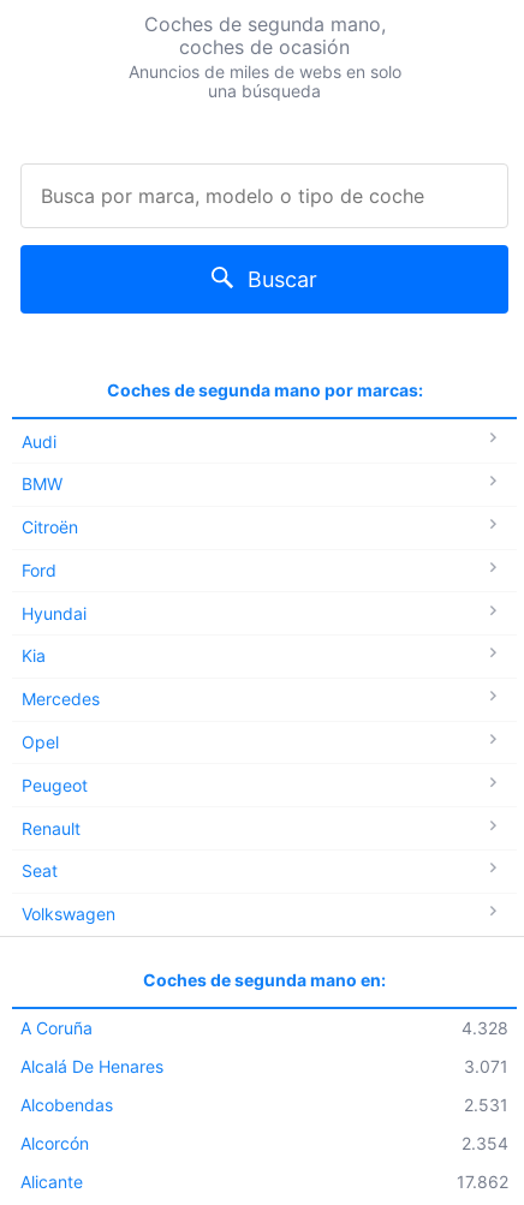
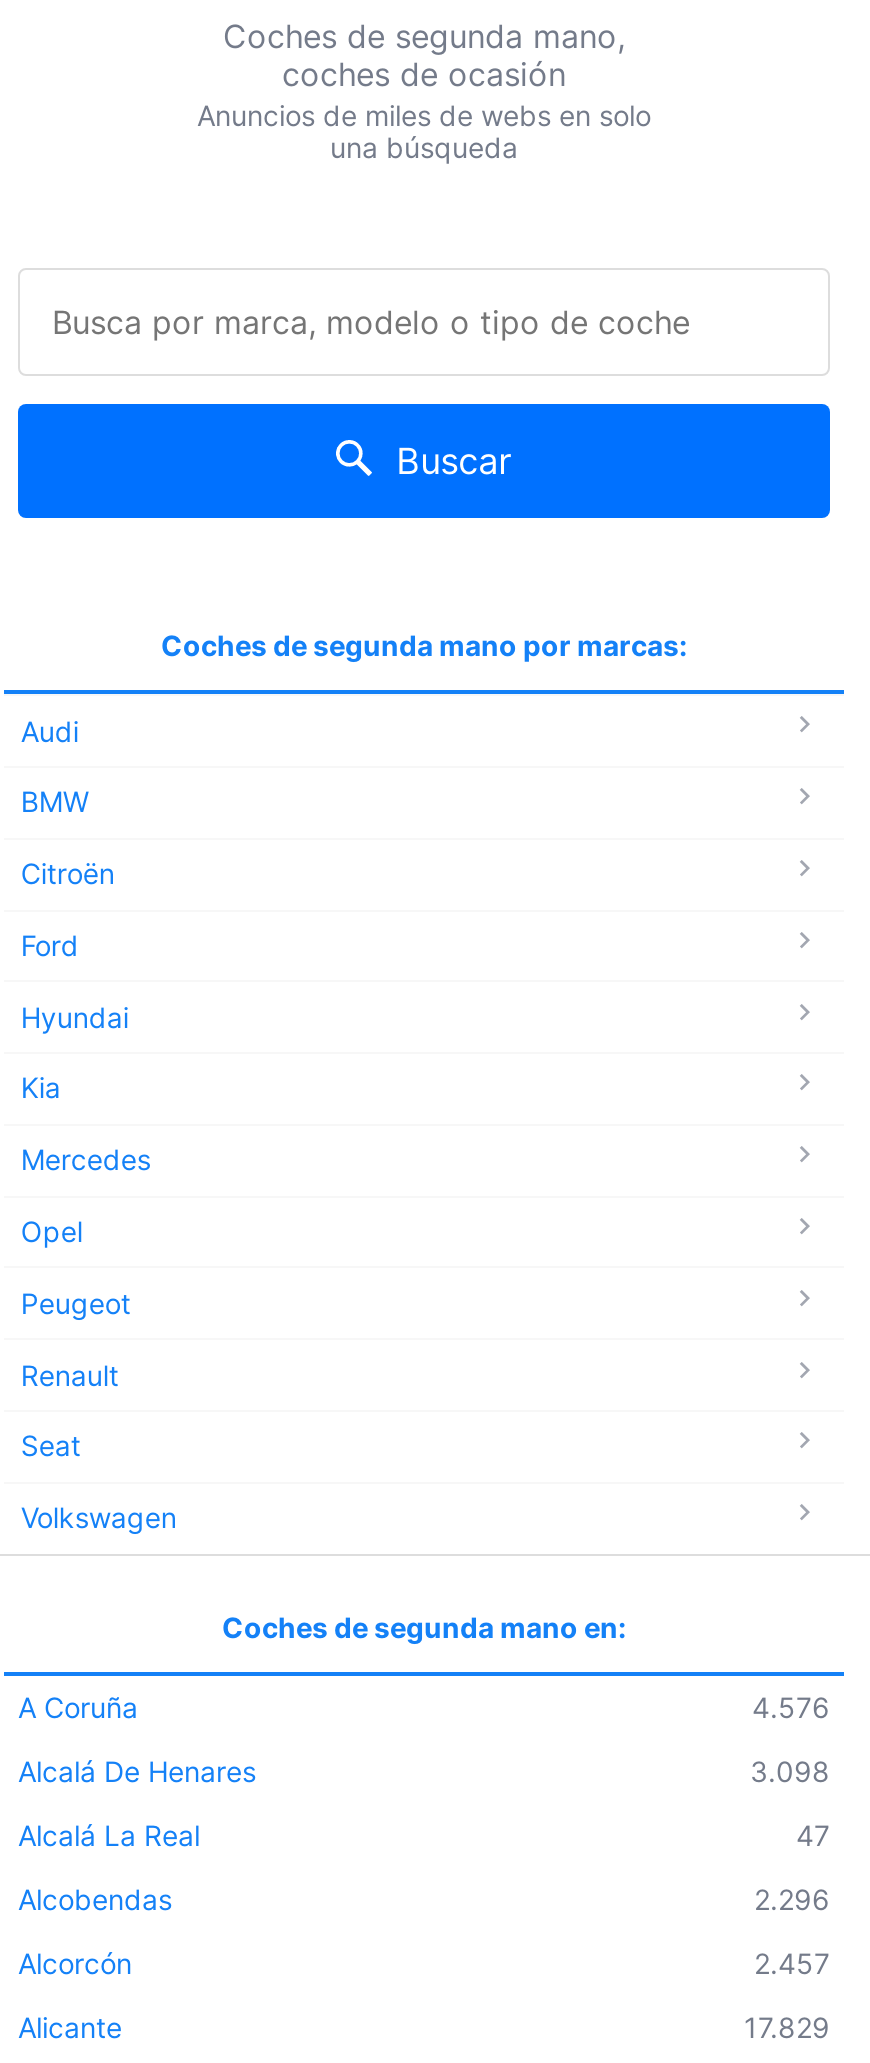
- 4.328
+ 4.576

- 3.071
+ 3.098
+ Alcalá La Real
+ 47

- 2.531
+ 2.296

- 2.354
+ 2.457

- 17.862
+ 17.829
